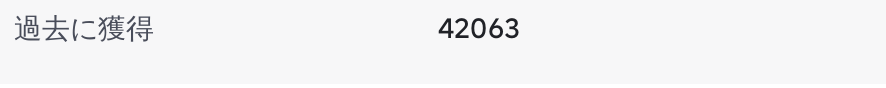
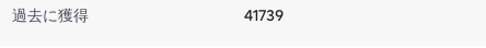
- 42063
+ 41739
